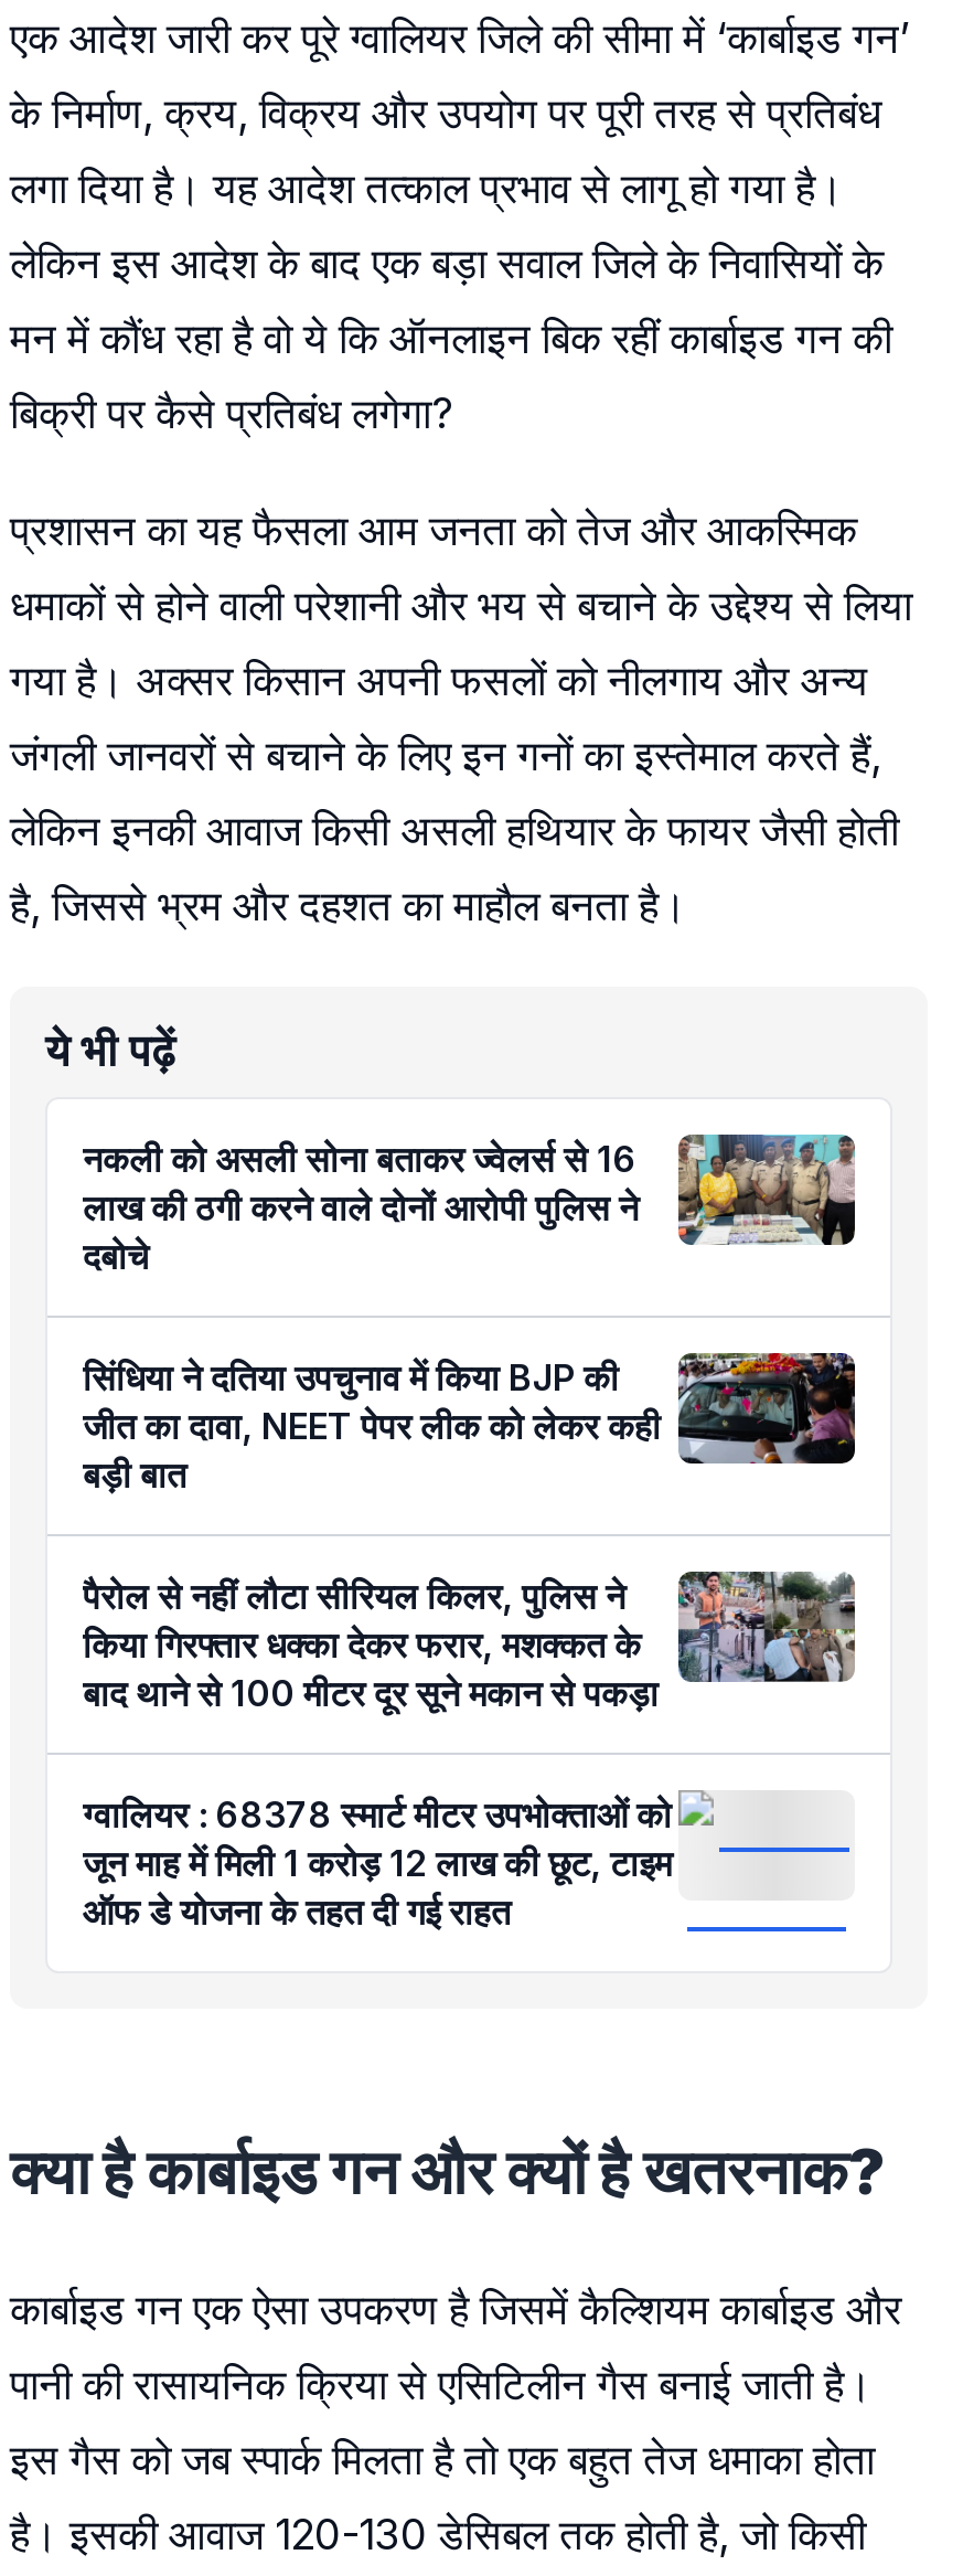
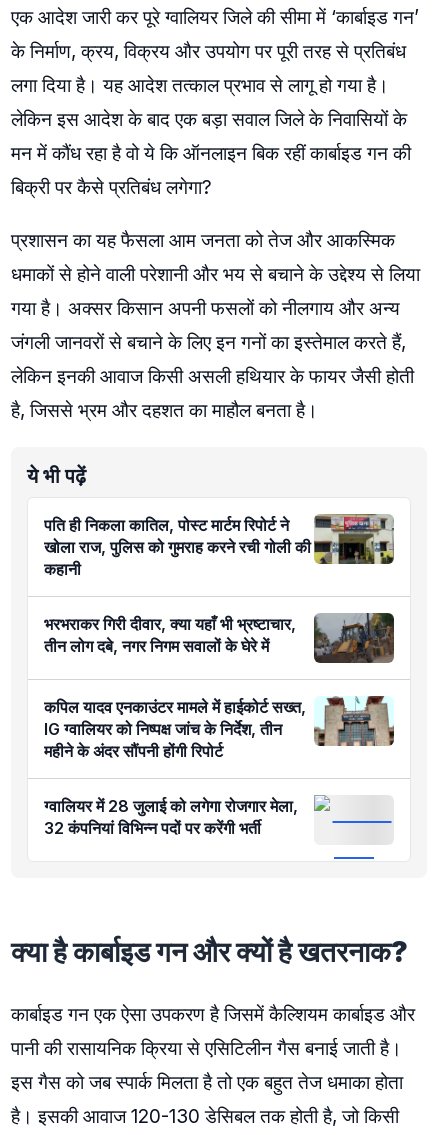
- [image]
- नकली को असली सोना बताकर ज्वेलर्स से 16
- लाख की ठगी करने वाले दोनों आरोपी पुलिस ने
- दबोचे
+ [image]
+ पति ही निकला कातिल, पोस्ट मार्टम रिपोर्ट ने
+ खोला राज, पुलिस को गुमराह करने रची गोली की
+ कहानी

- [image]
- सिंधिया ने दतिया उपचुनाव में किया BJP की
- जीत का दावा, NEET पेपर लीक को लेकर कही
- बड़ी बात
+ [image]
+ भरभराकर गिरी दीवार, क्या यहाँ भी भ्रष्टाचार,
+ तीन लोग दबे, नगर निगम सवालों के घेरे में

- [image]
- पैरोल से नहीं लौटा सीरियल किलर, पुलिस ने
- किया गिरफ्तार धक्का देकर फरार, मशक्कत के
- बाद थाने से 100 मीटर दूर सूने मकान से पकड़ा
+ [image]
+ कपिल यादव एनकाउंटर मामले में हाईकोर्ट सख्त,
+ IG ग्वालियर को निष्पक्ष जांच के निर्देश, तीन
+ महीने के अंदर सौंपनी होंगी रिपोर्ट

- ग्वालियर : 68378 स्मार्ट मीटर उपभोक्ताओं को
- जून माह में मिली 1 करोड़ 12 लाख की छूट, टाइम
- ऑफ डे योजना के तहत दी गई राहत
+ ग्वालियर में 28 जुलाई को लगेगा रोजगार मेला,
+ 32 कंपनियां विभिन्न पदों पर करेंगी भर्ती
